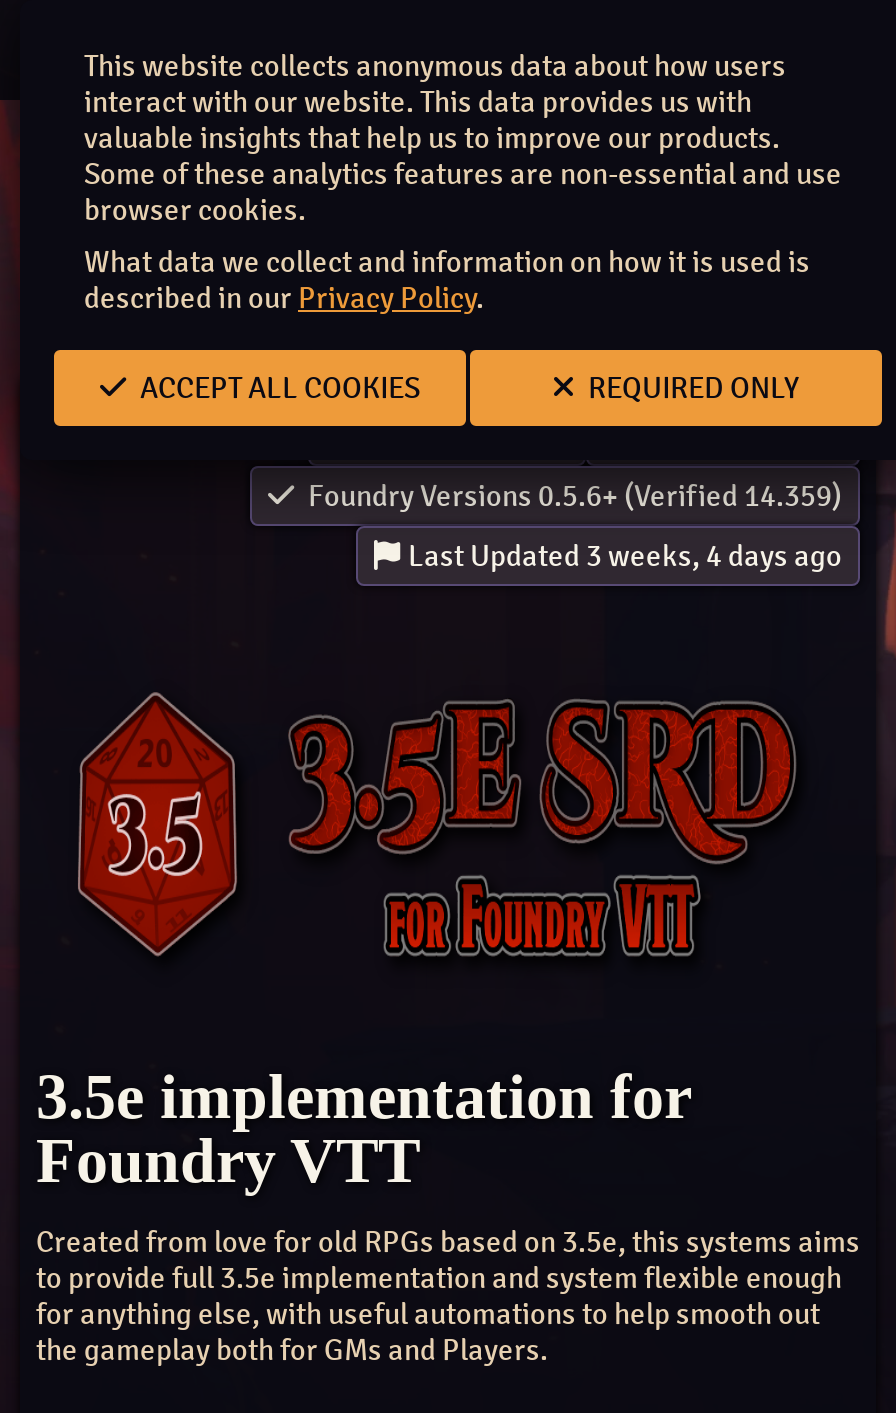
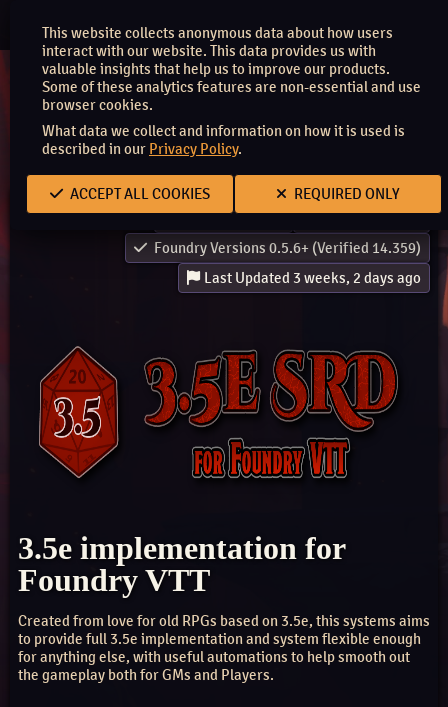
- Last Updated 3 weeks, 4 days ago
+ Last Updated 3 weeks, 2 days ago
